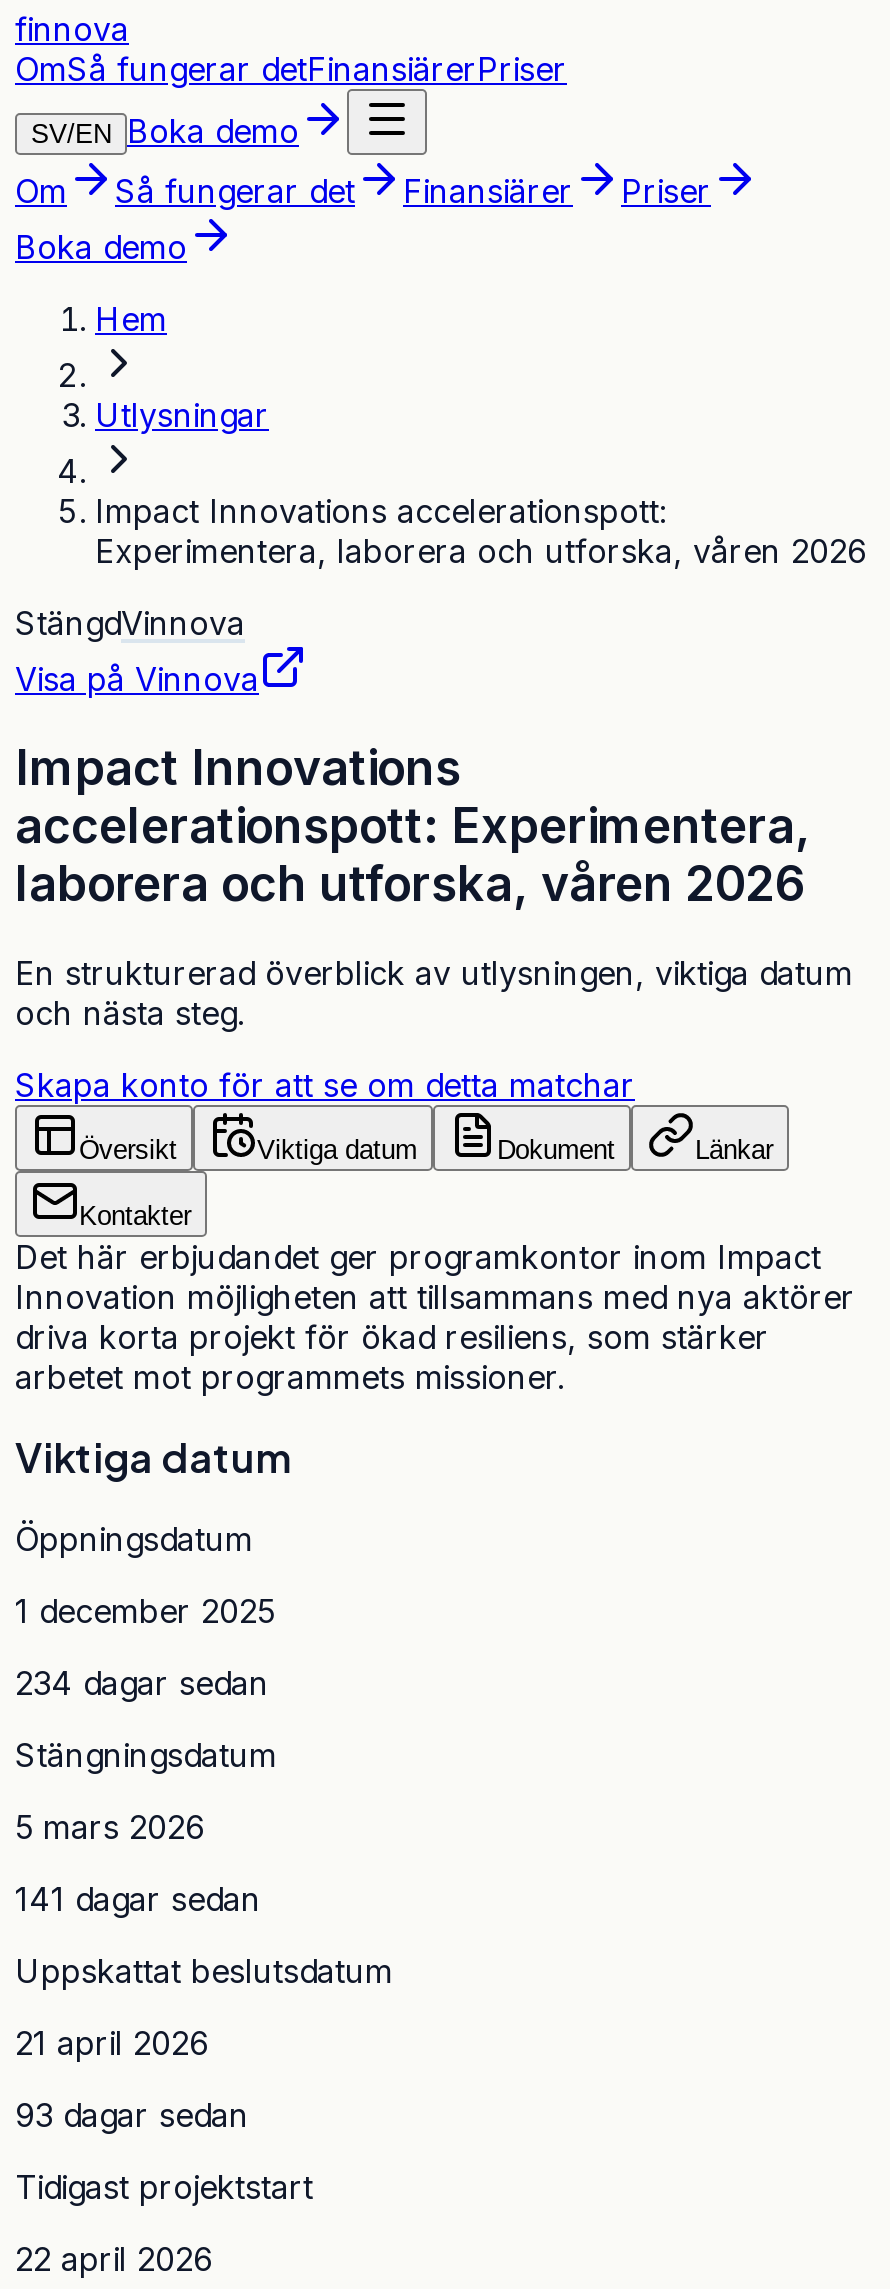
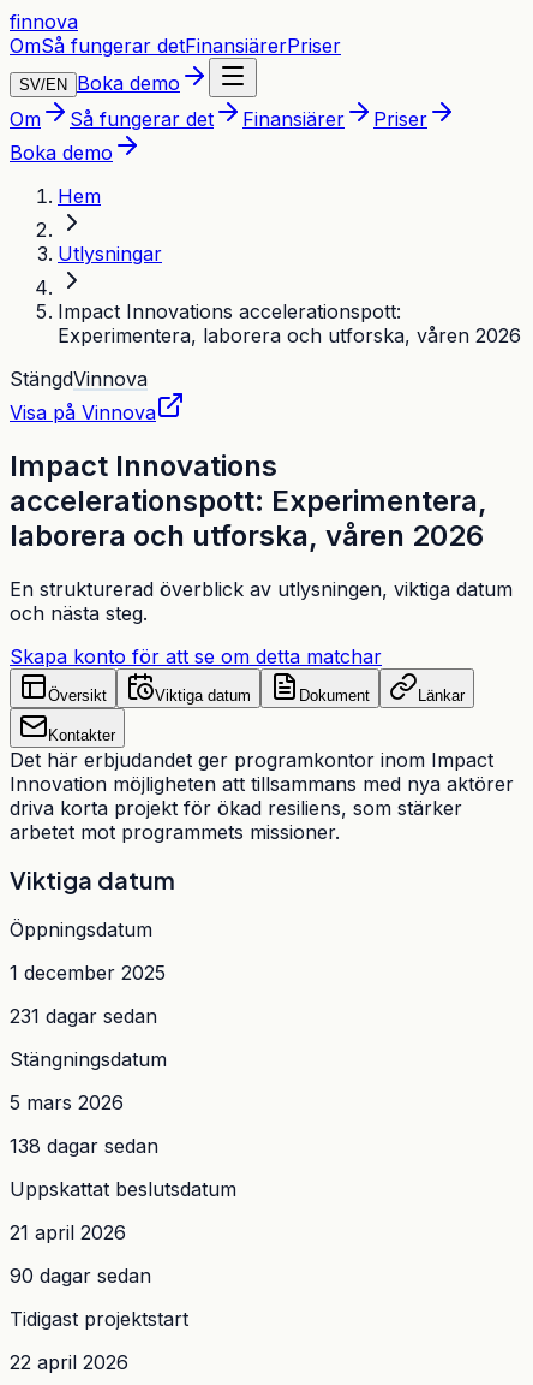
- 234 dagar sedan
+ 231 dagar sedan

- 141 dagar sedan
+ 138 dagar sedan

- 93 dagar sedan
+ 90 dagar sedan
